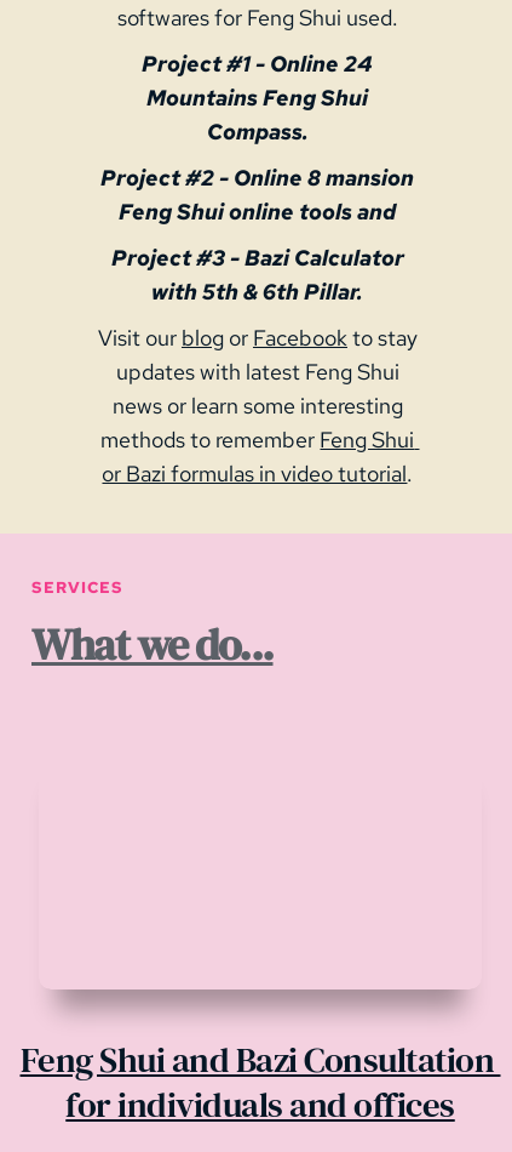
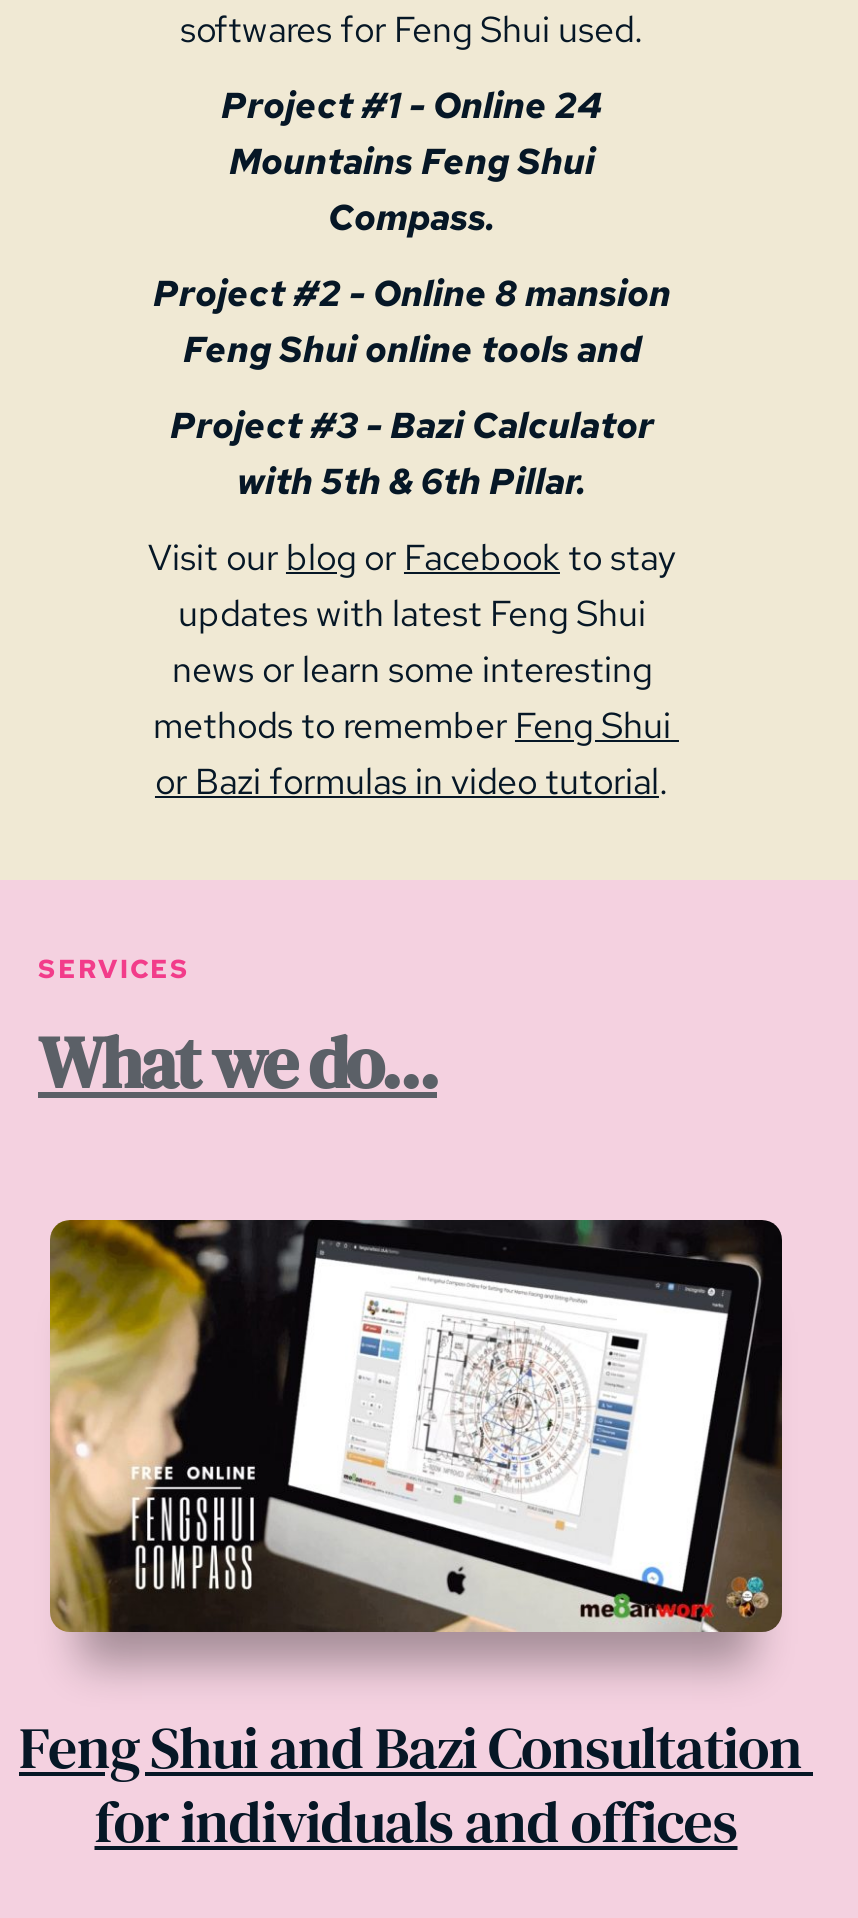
+ [image]
